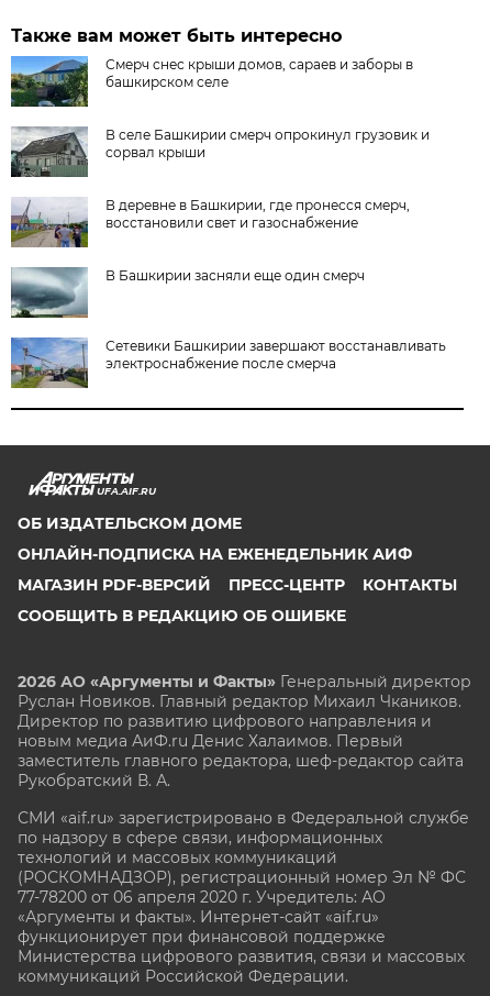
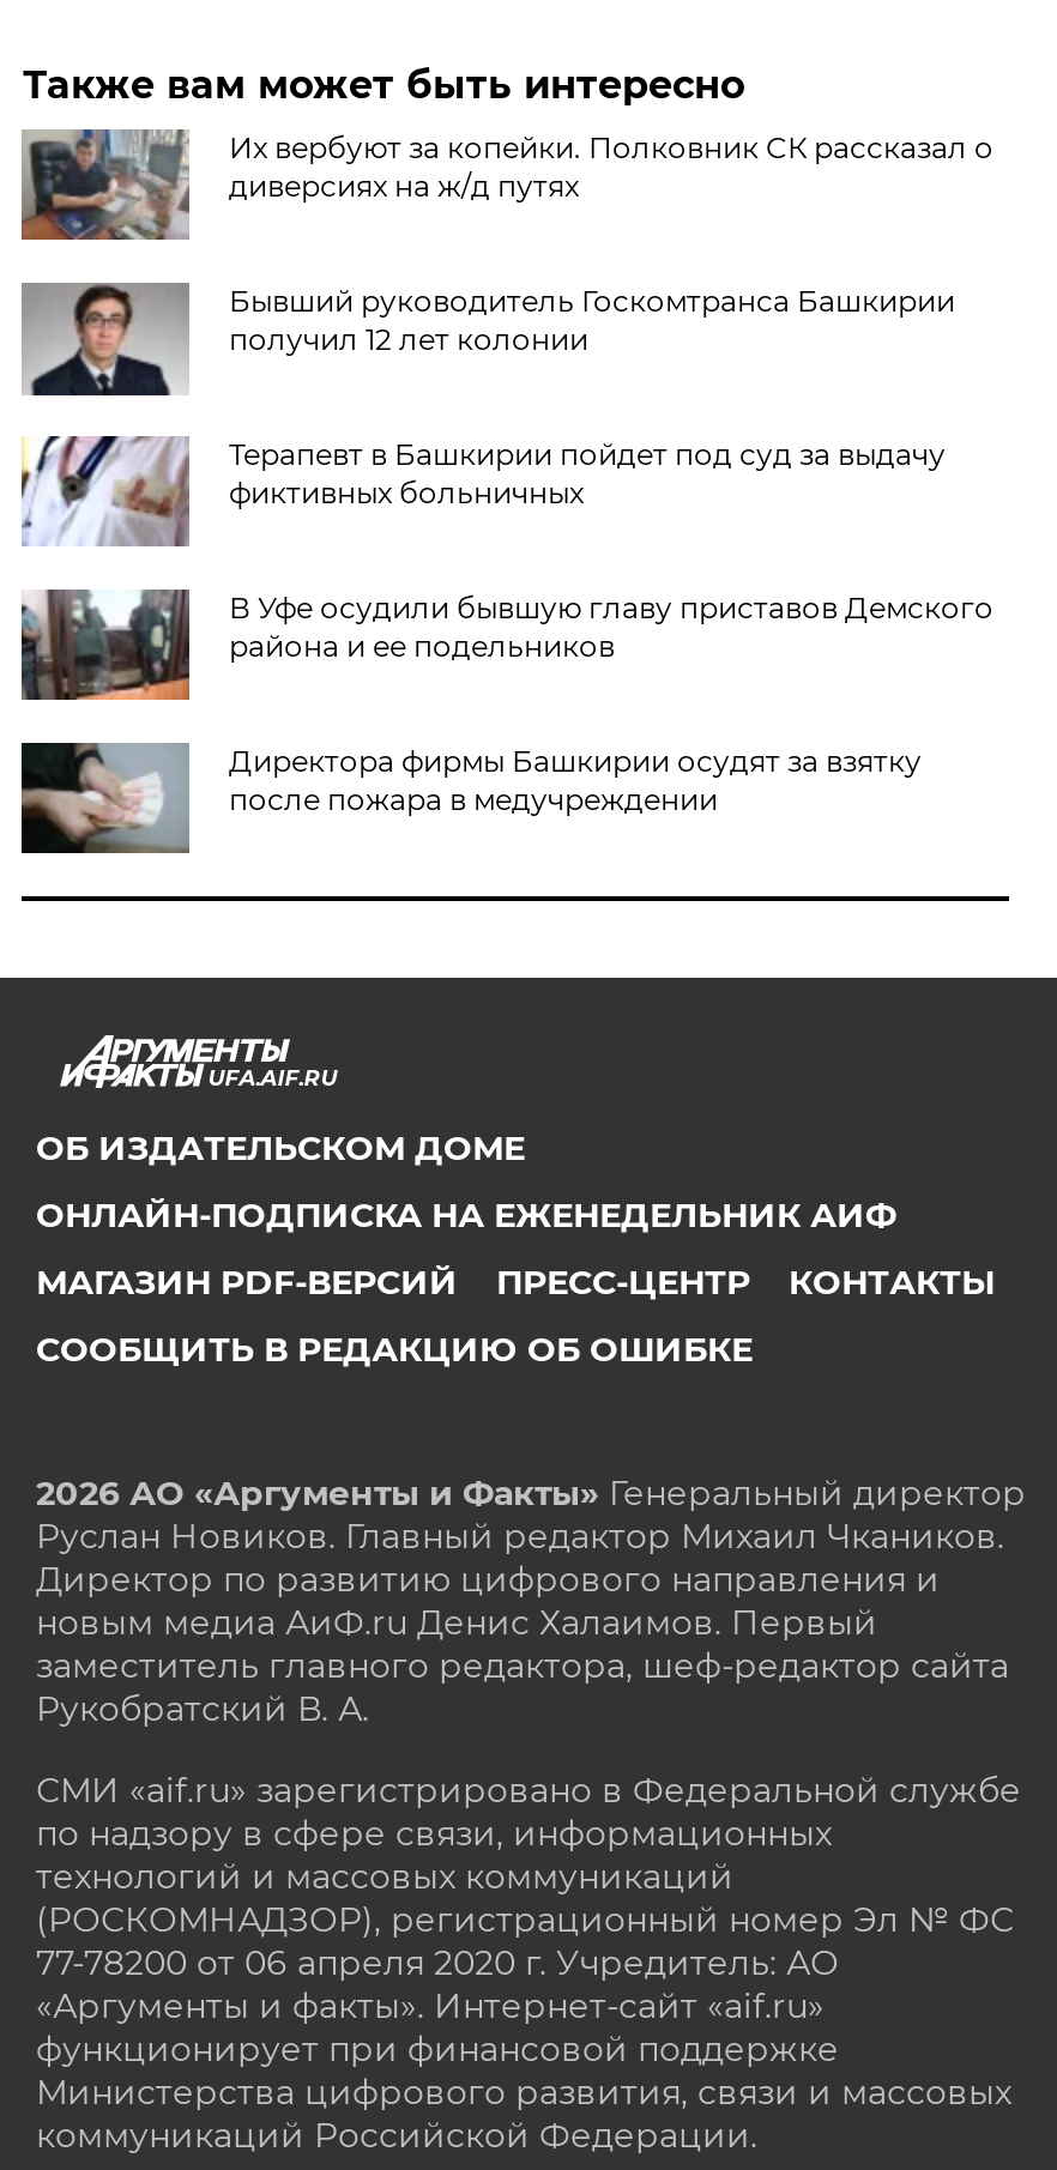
- [image]
- Смерч снес крыши домов, сараев и заборы в
- башкирском селе
+ [image]
+ Их вербуют за копейки. Полковник СК рассказал о
+ диверсиях на ж/д путях

- [image]
- В селе Башкирии смерч опрокинул грузовик и
- сорвал крыши
+ [image]
+ Бывший руководитель Госкомтранса Башкирии
+ получил 12 лет колонии

- [image]
- В деревне в Башкирии, где пронесся смерч,
- восстановили свет и газоснабжение
+ [image]
+ Терапевт в Башкирии пойдет под суд за выдачу
+ фиктивных больничных

- [image]
- В Башкирии засняли еще один смерч
+ [image]
+ В Уфе осудили бывшую главу приставов Демского
+ района и ее подельников

- [image]
- Сетевики Башкирии завершают восстанавливать
- электроснабжение после смерча
+ [image]
+ Директора фирмы Башкирии осудят за взятку
+ после пожара в медучреждении
